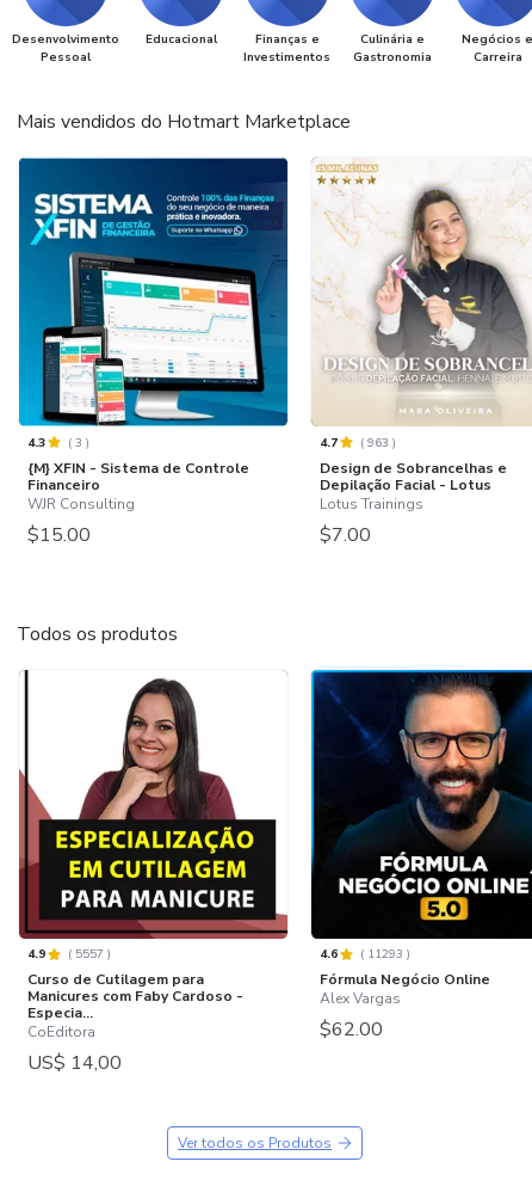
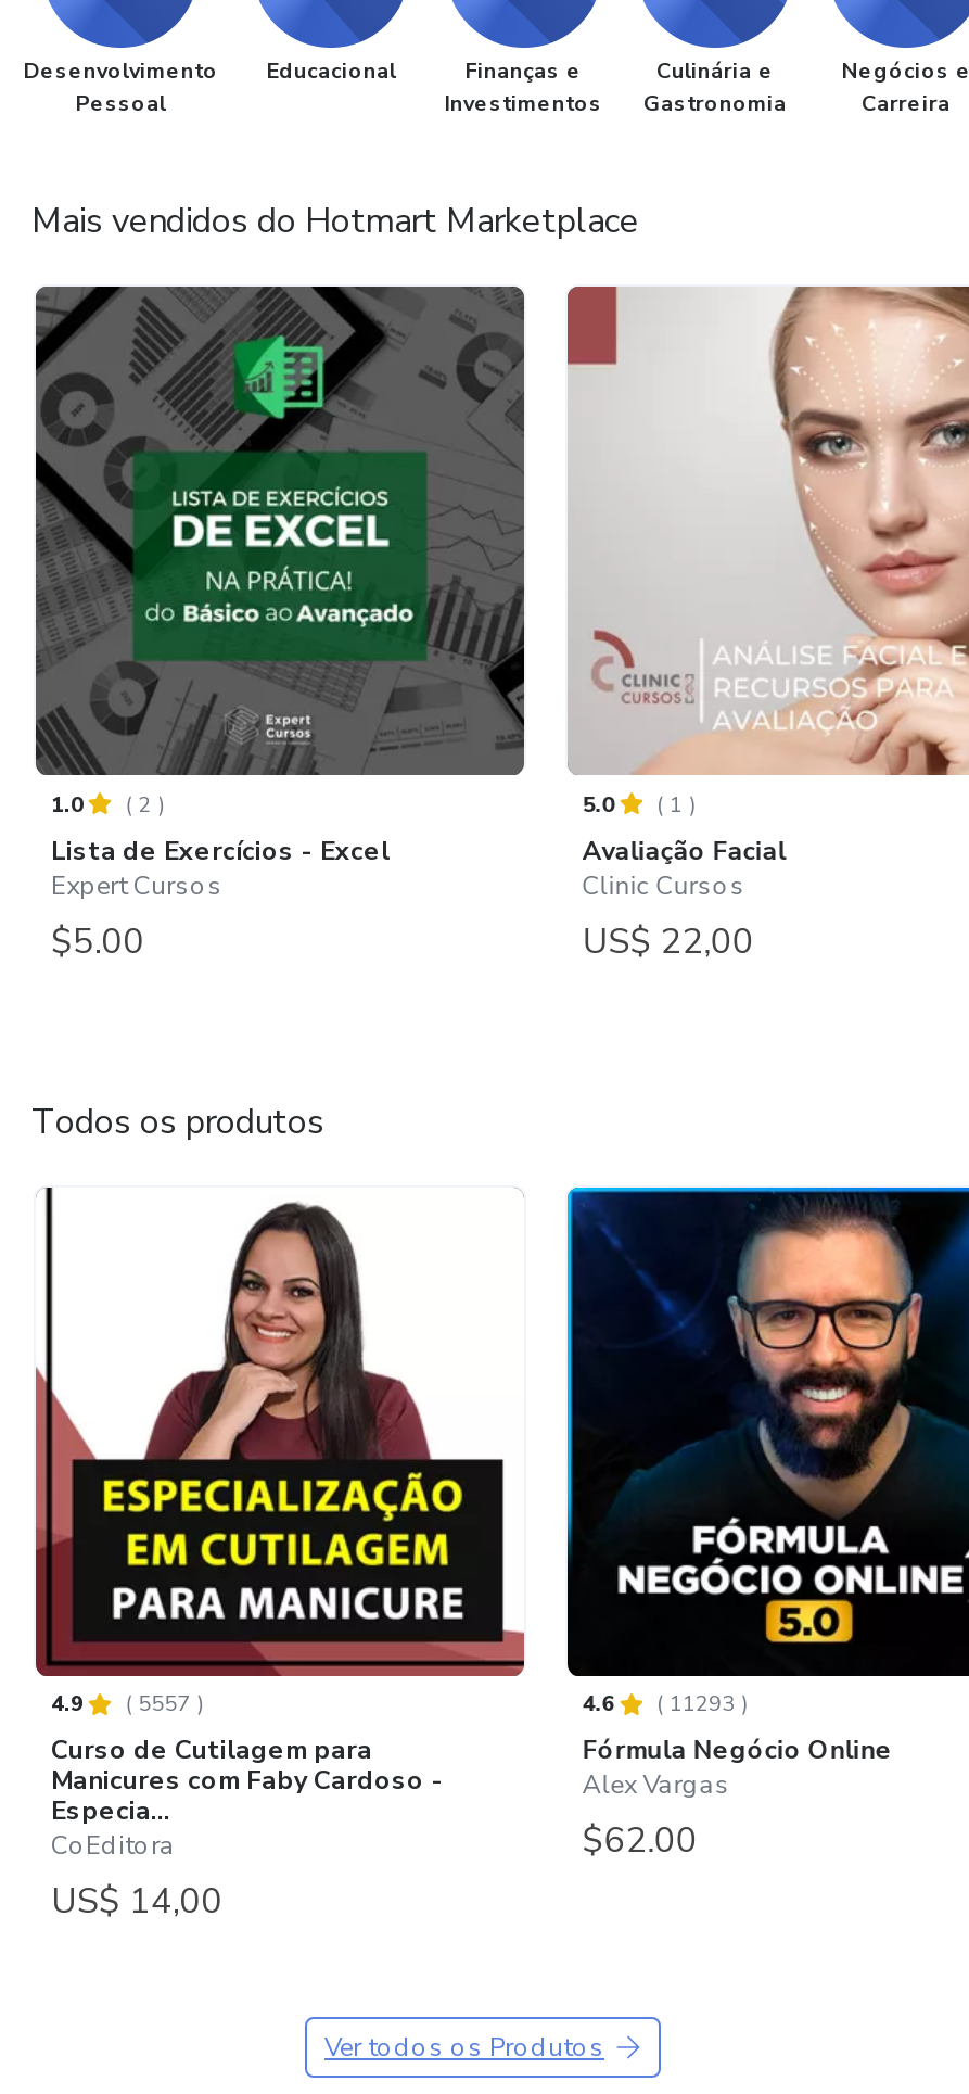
- [image]
- 4.3
- (3)
- {M} XFIN - Sistema de Controle
- Financeiro
- WJR Consulting
- $15.00
+ [image]
+ 1.0
+ (2)
+ Lista de Exercícios - Excel
+ Expert Cursos
+ $5.00

- [image]
- 4.7
- (963)
- Design de Sobrancelhas e
- Depilação Facial - Lotus
- Lotus Trainings
- $7.00
+ [image]
+ 5.0
+ (1)
+ Avaliação Facial
+ Clinic Cursos
+ US$ 22,00
